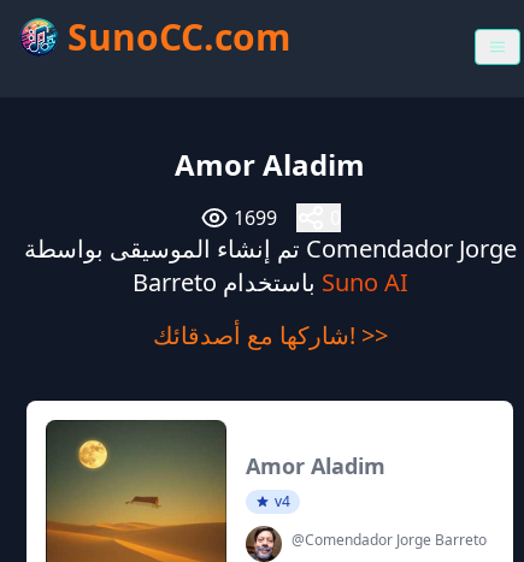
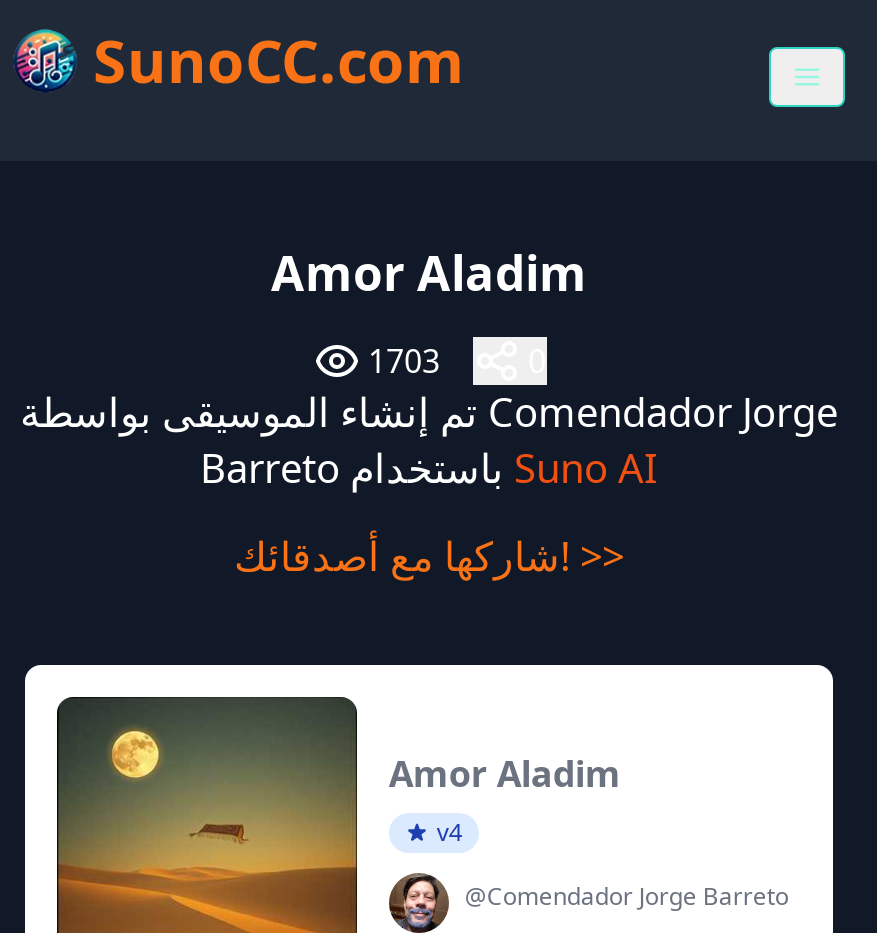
- 1699
+ 1703
